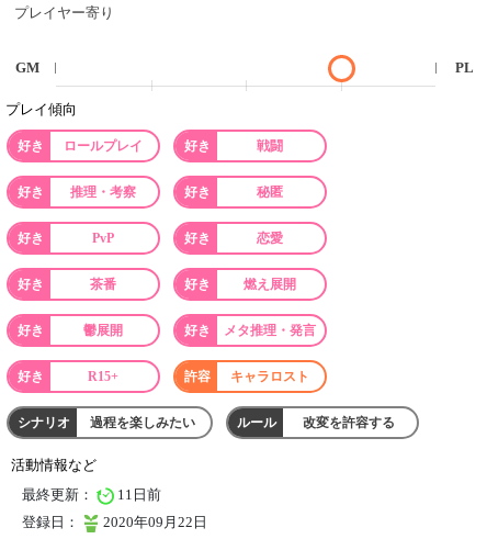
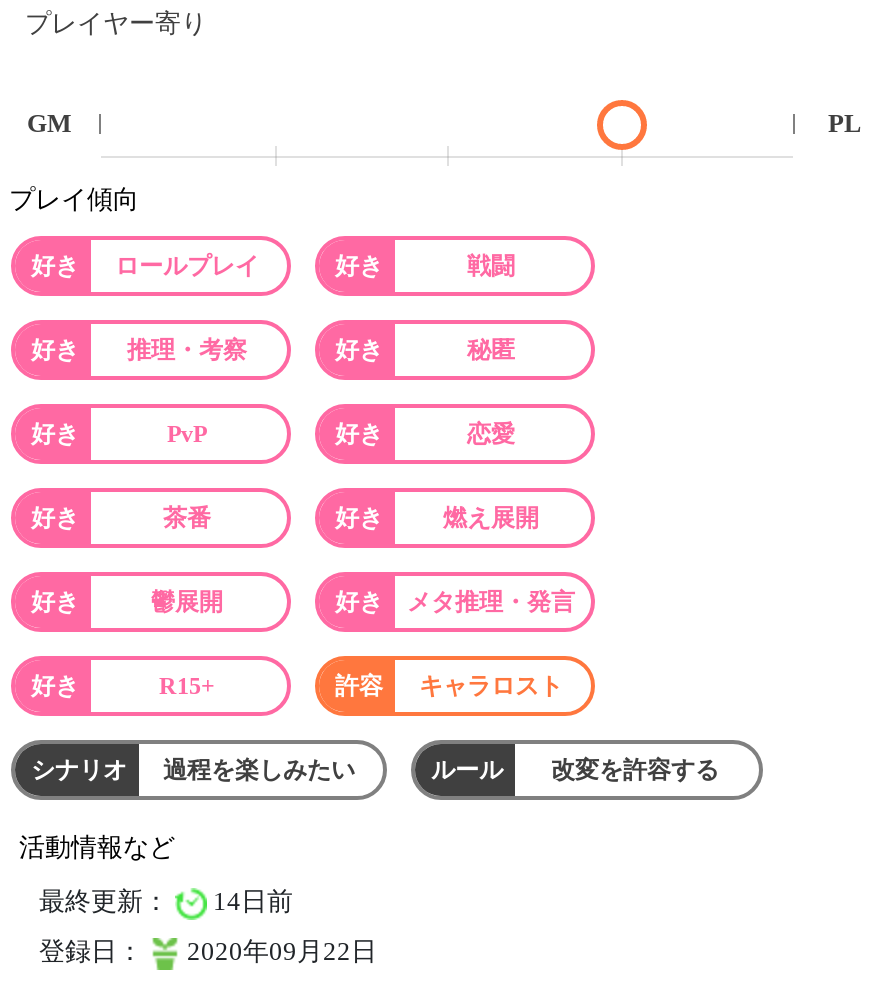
- 最終更新： 11日前
+ 最終更新： 14日前
